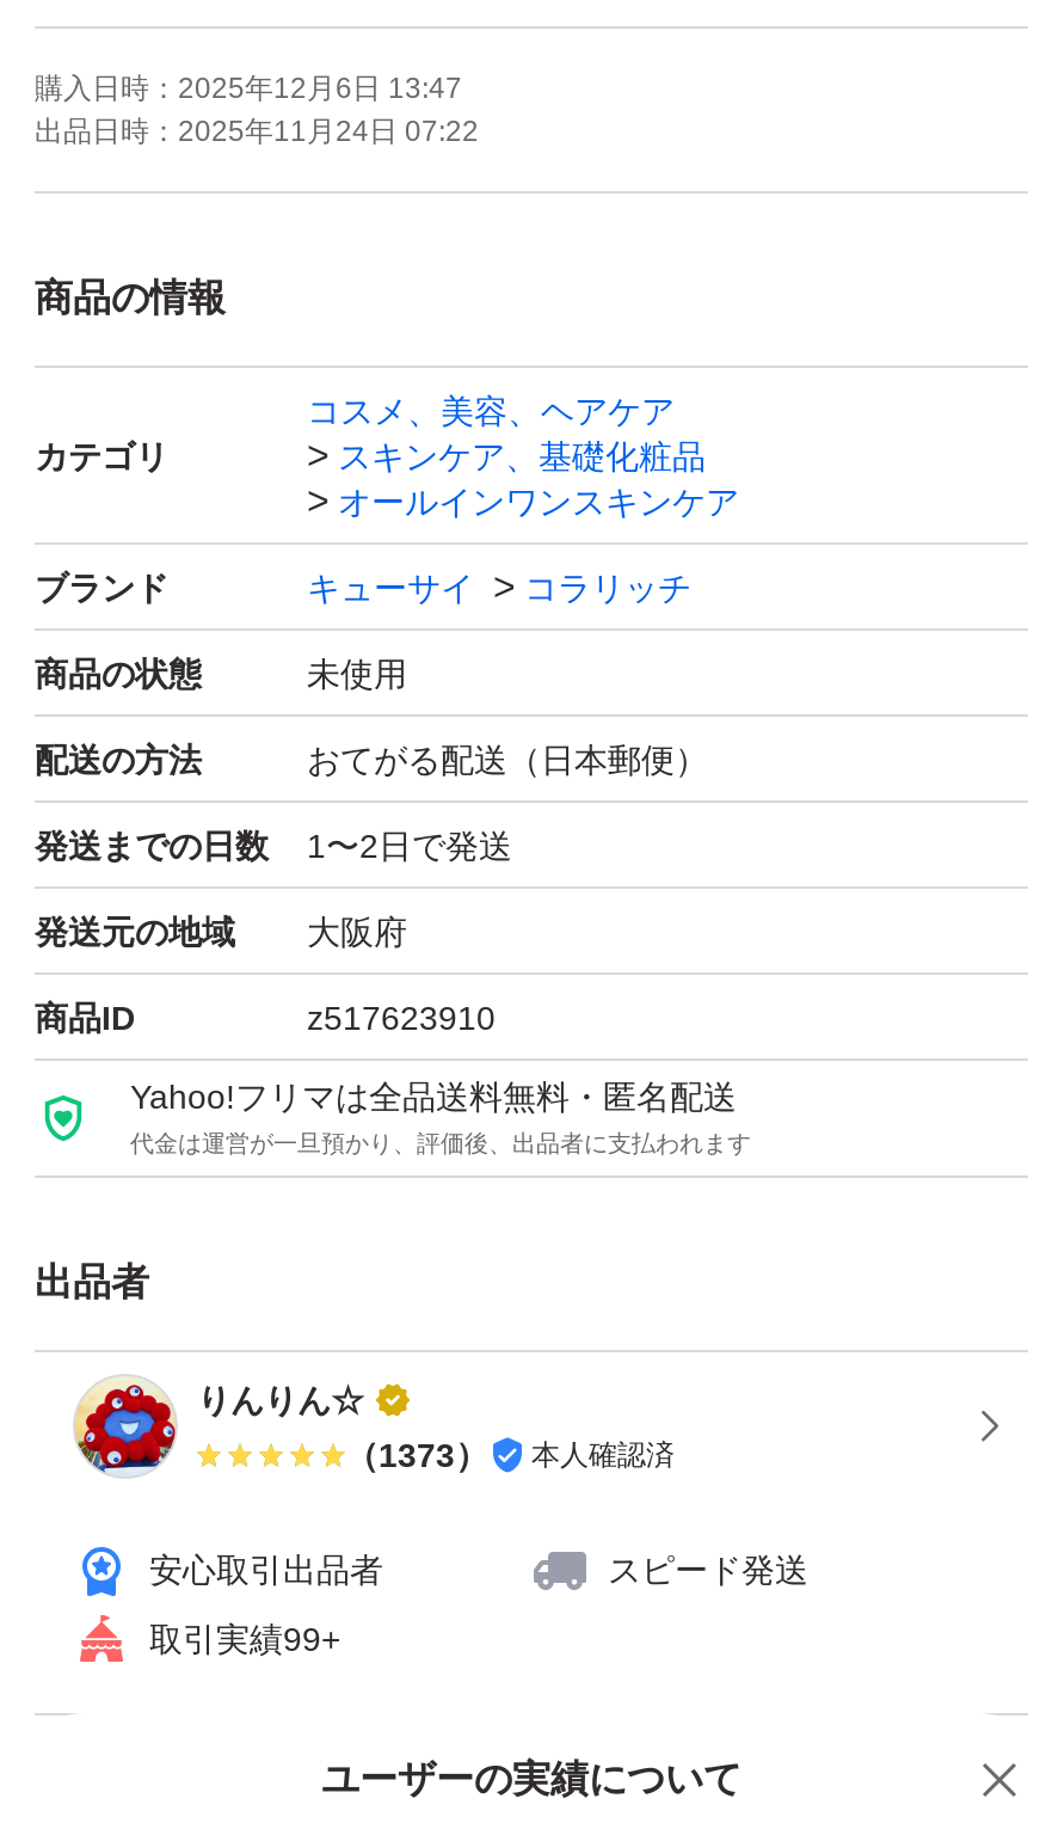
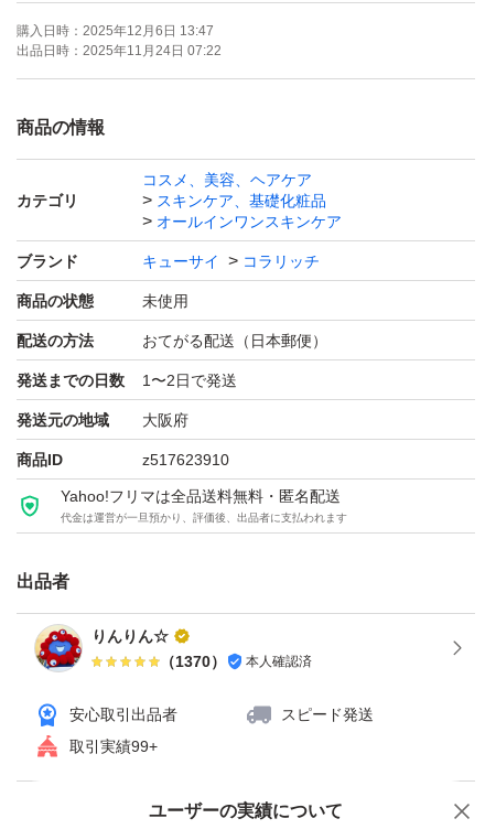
- （1373） 本人確認済
+ （1370） 本人確認済
